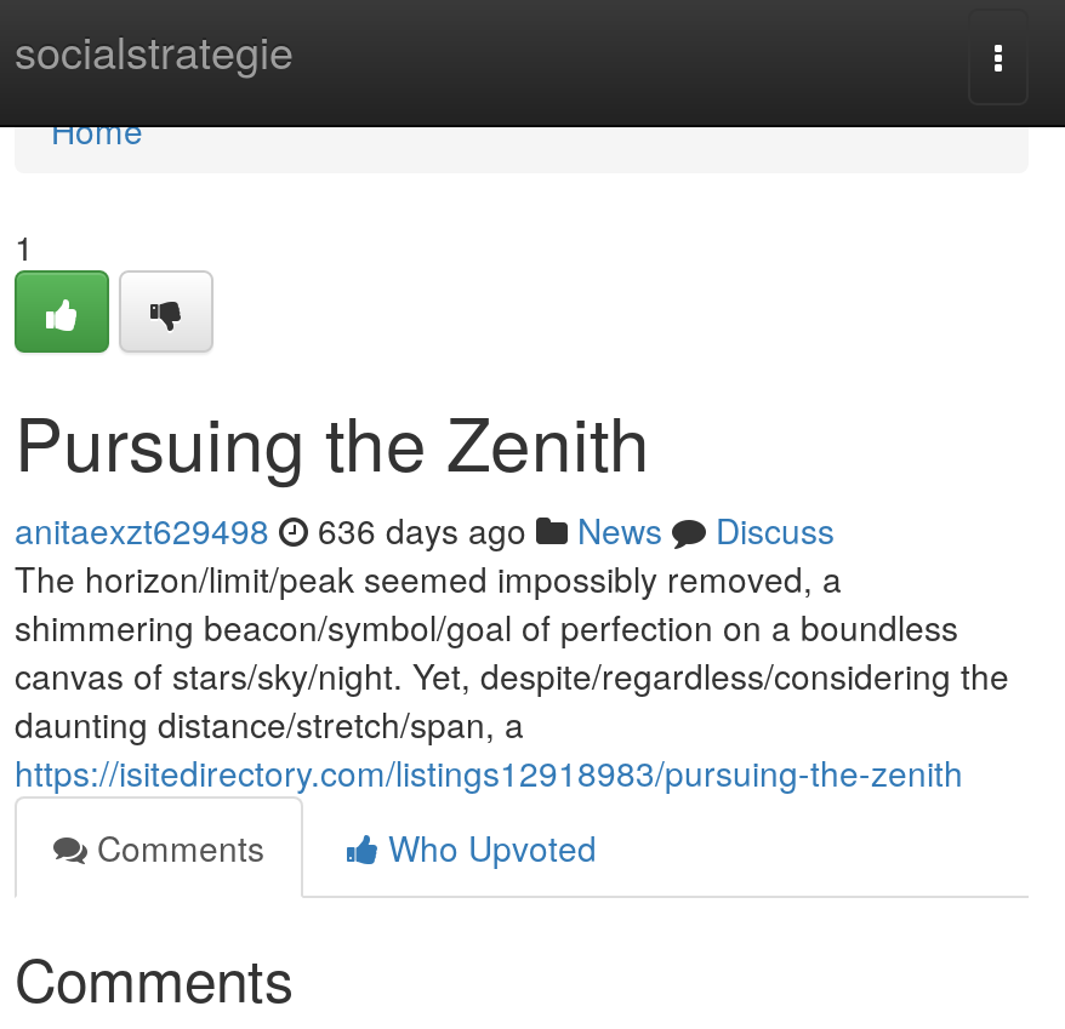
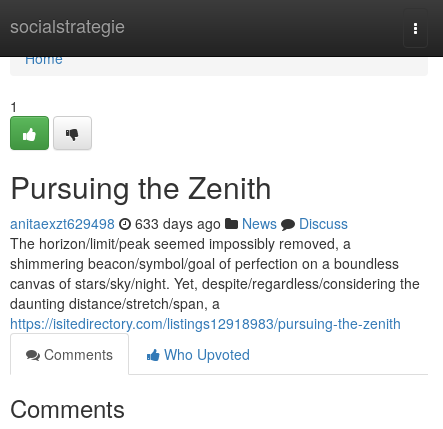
- anitaexzt629498 636 days ago News Discuss
+ anitaexzt629498 633 days ago News Discuss
